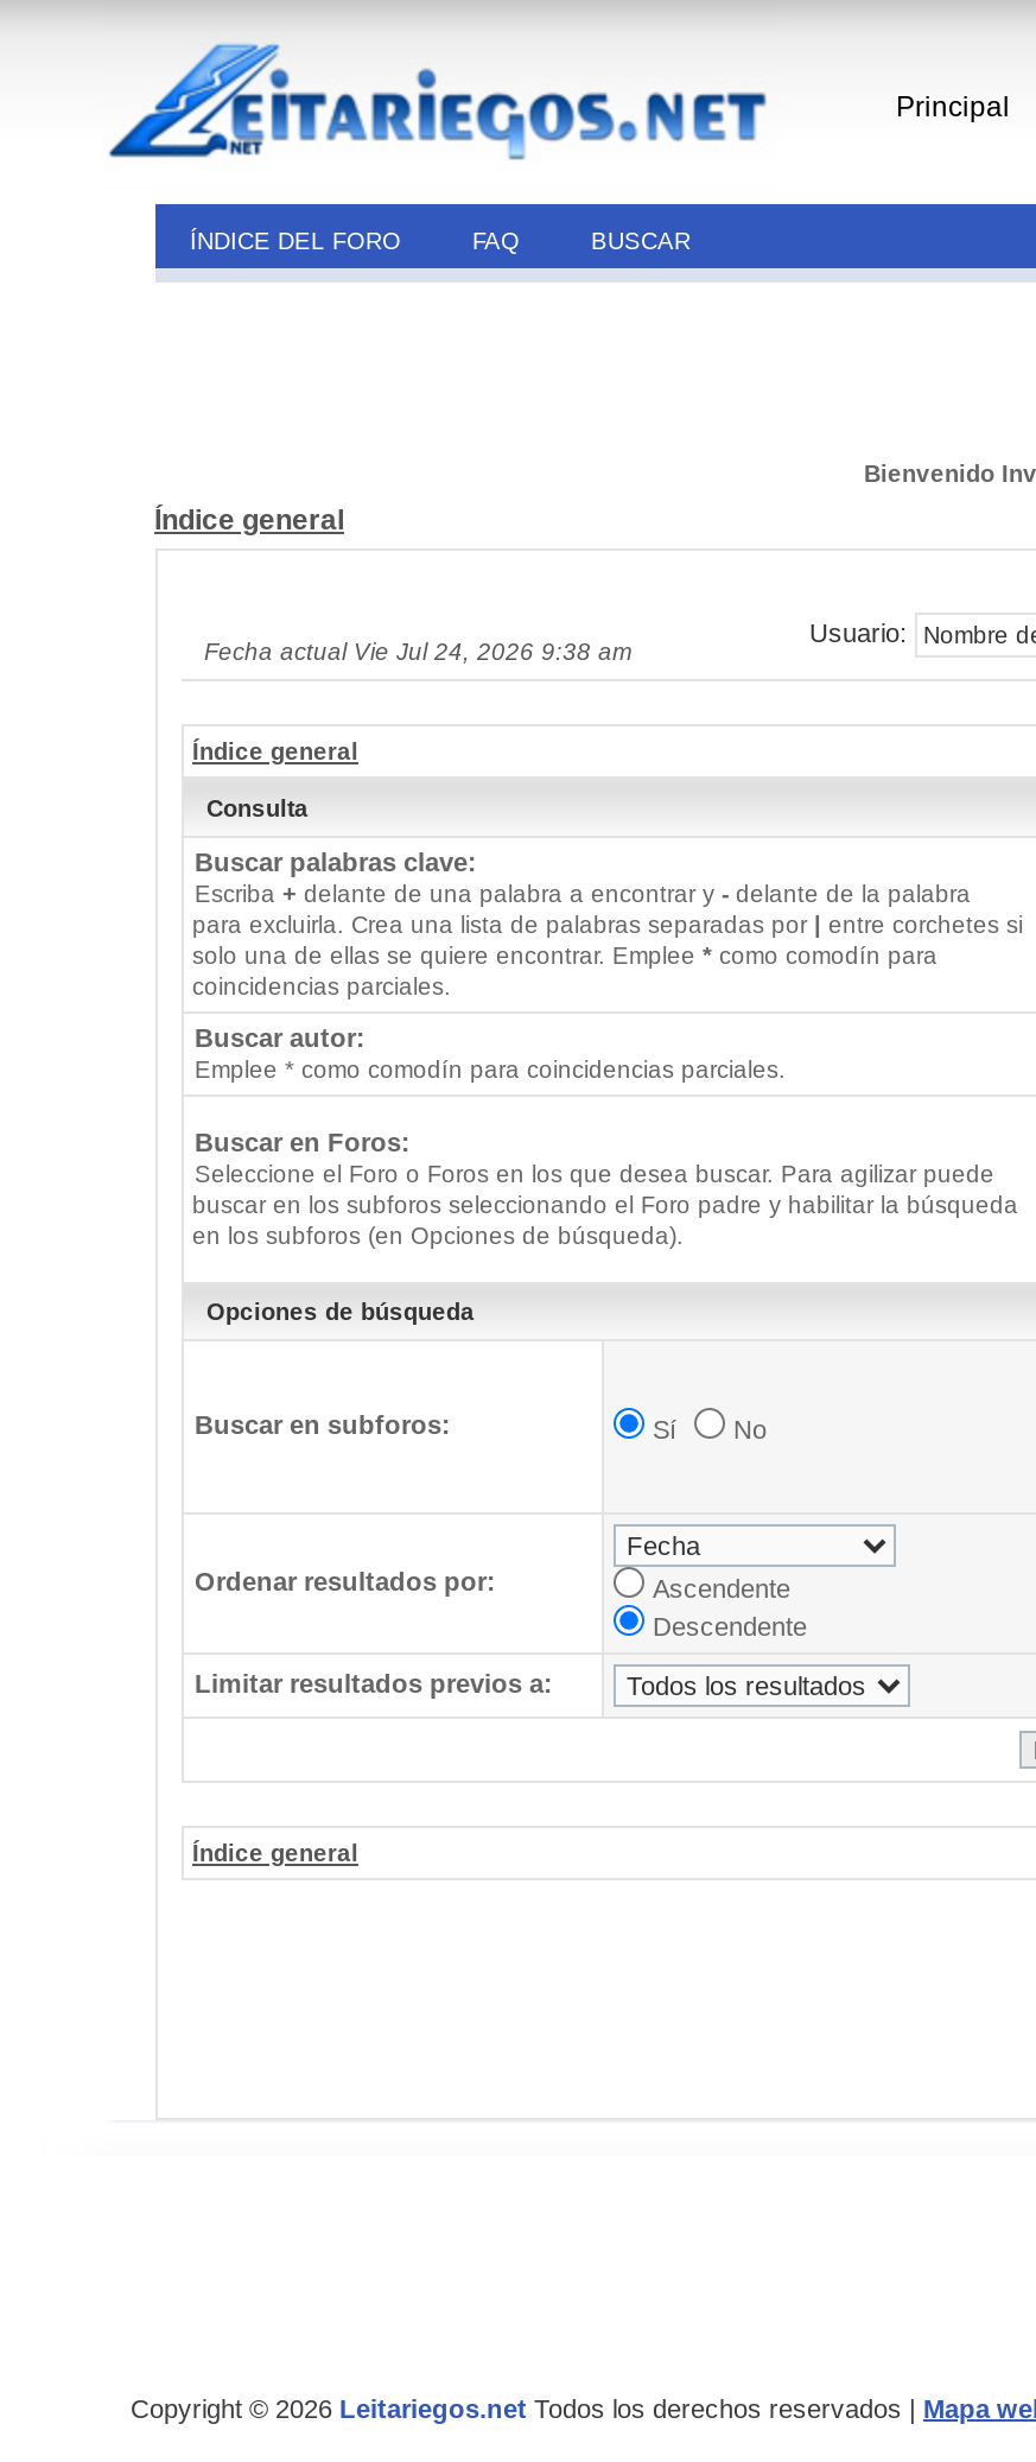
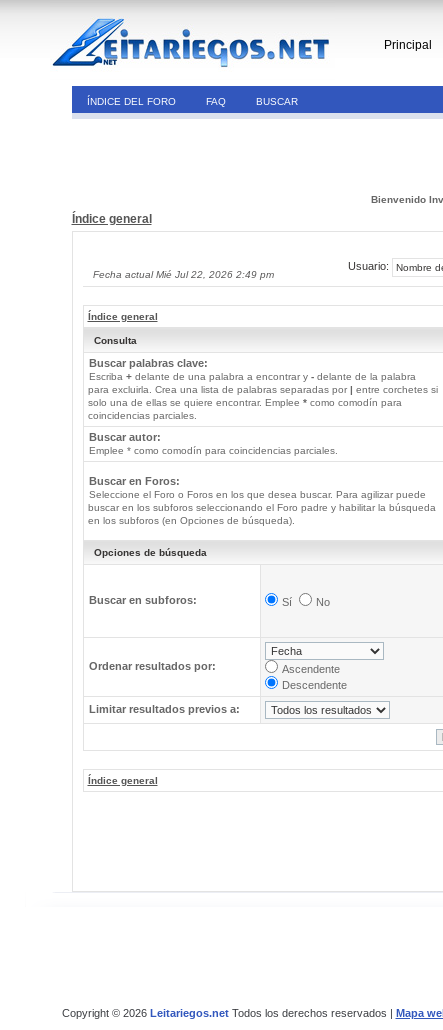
- Fecha actual Vie Jul 24, 2026 9:38 am
+ Fecha actual Mié Jul 22, 2026 2:49 pm
